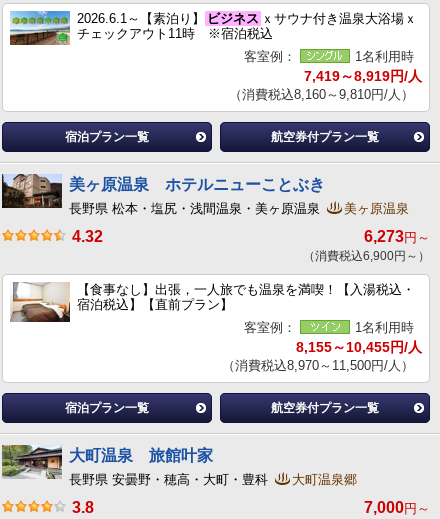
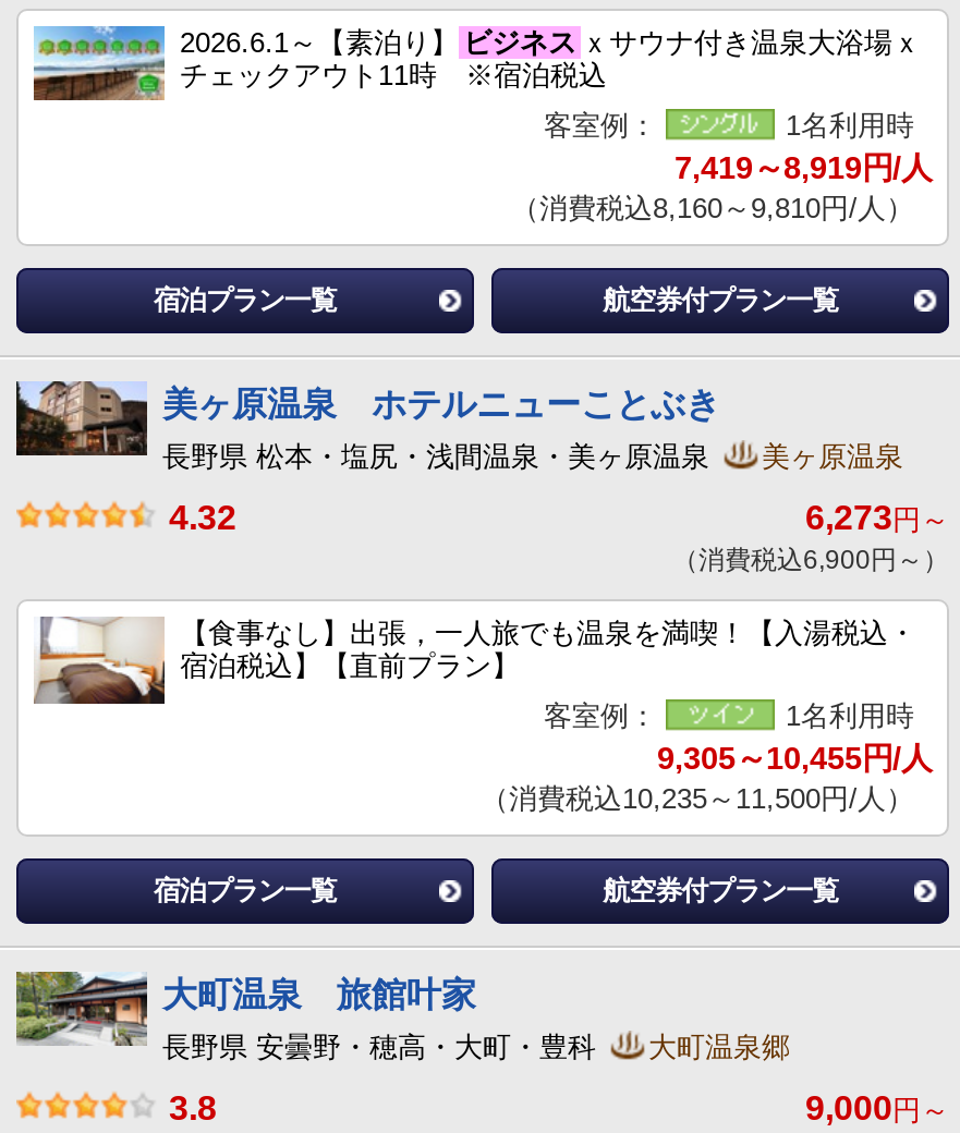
- 8,155～10,455円/人
+ 9,305～10,455円/人

- （消費税込8,970～11,500円/人）
+ （消費税込10,235～11,500円/人）

- 7,000円～
+ 9,000円～
